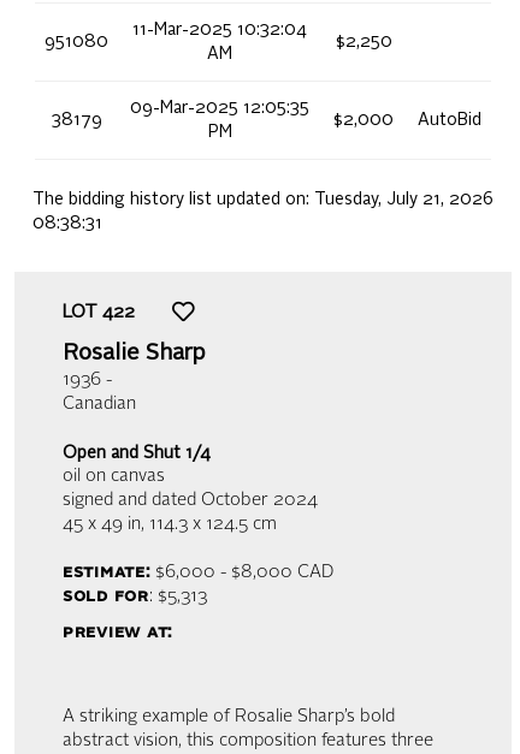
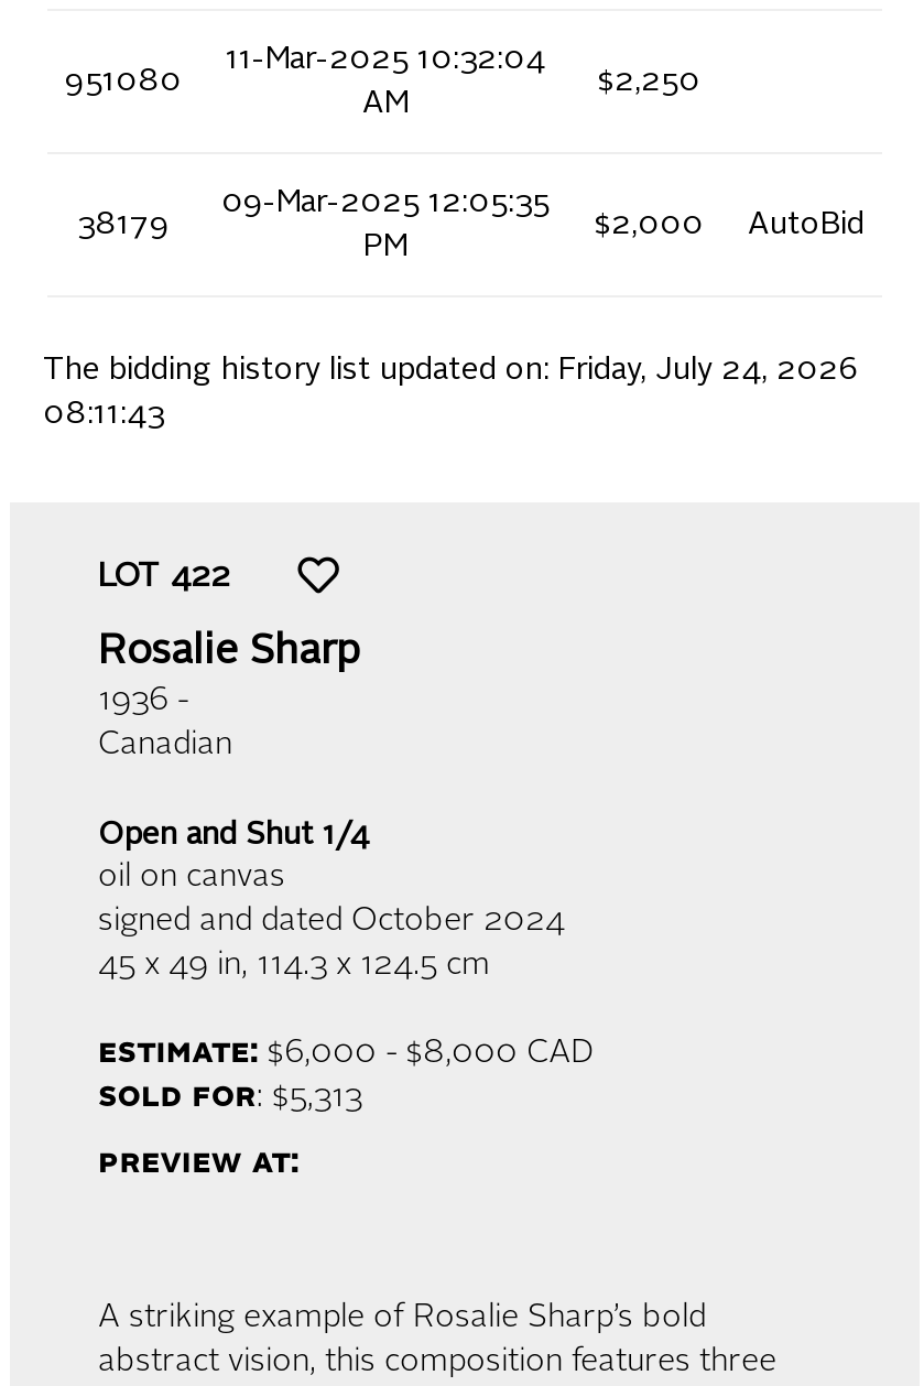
- The bidding history list updated on: Tuesday, July 21, 2026
+ The bidding history list updated on: Friday, July 24, 2026

- 08:38:31
+ 08:11:43
